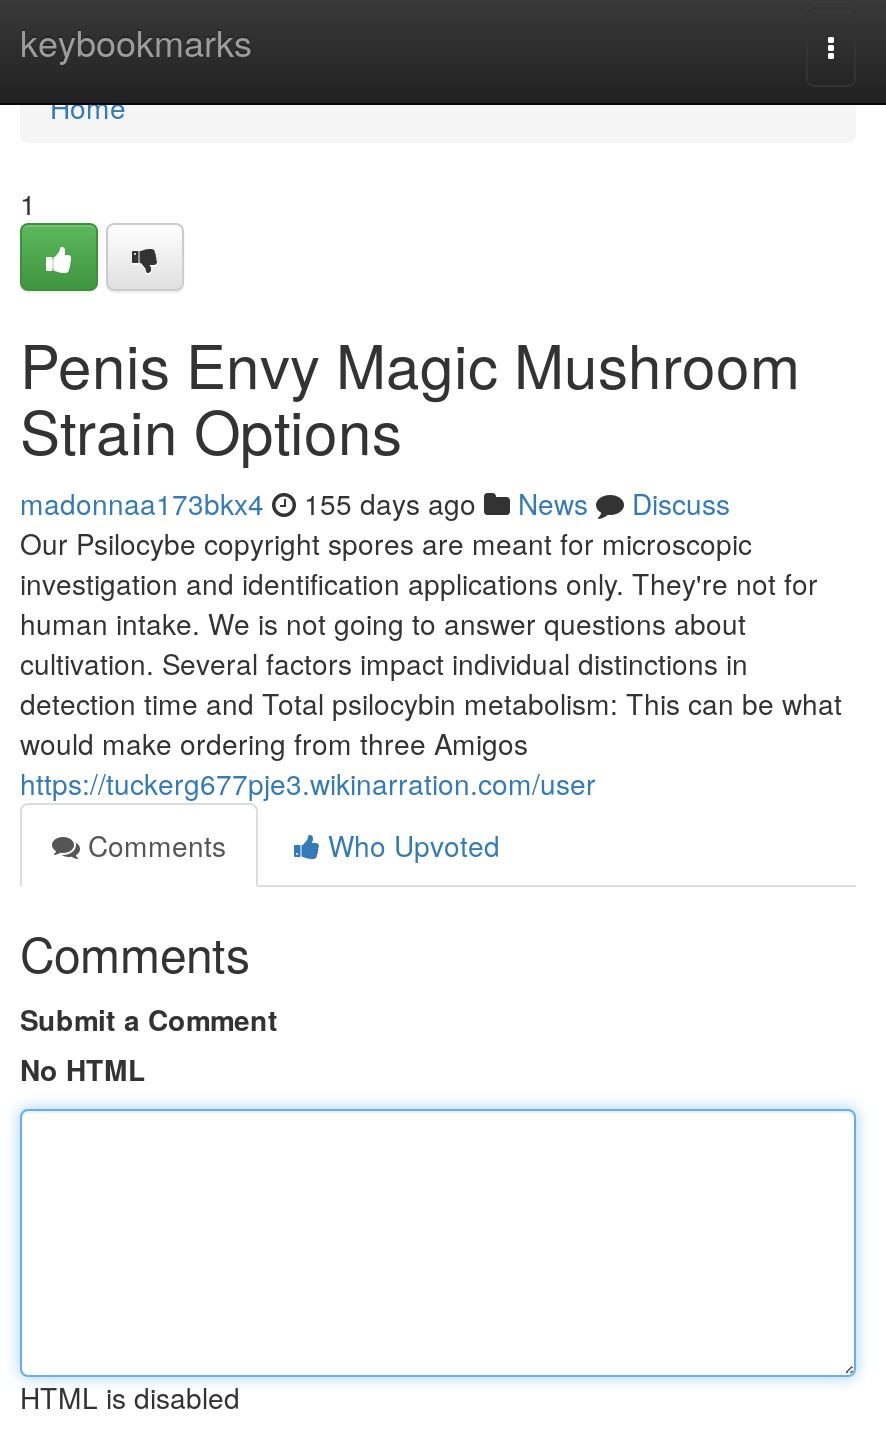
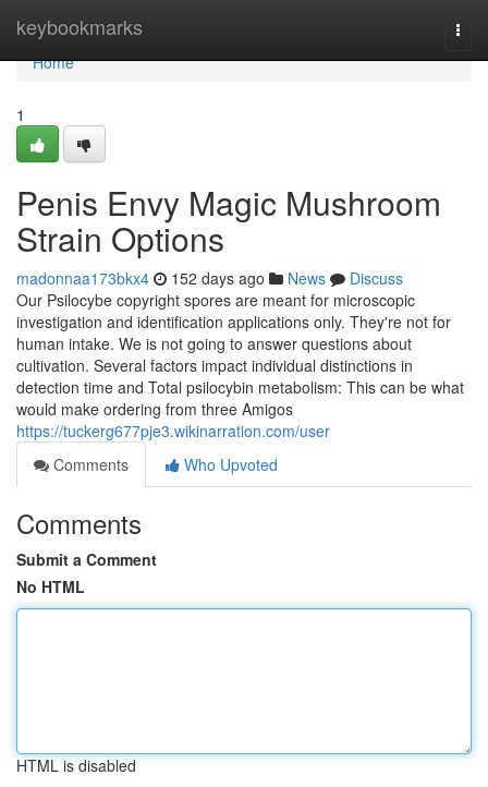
- madonnaa173bkx4 155 days ago News Discuss
+ madonnaa173bkx4 152 days ago News Discuss
